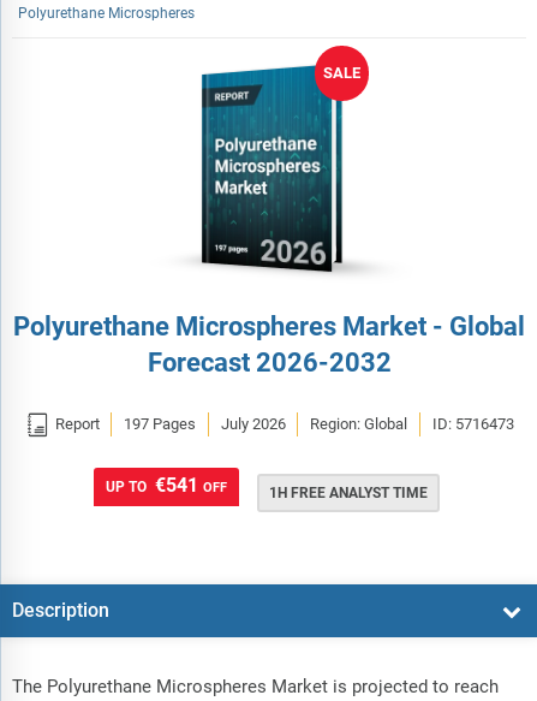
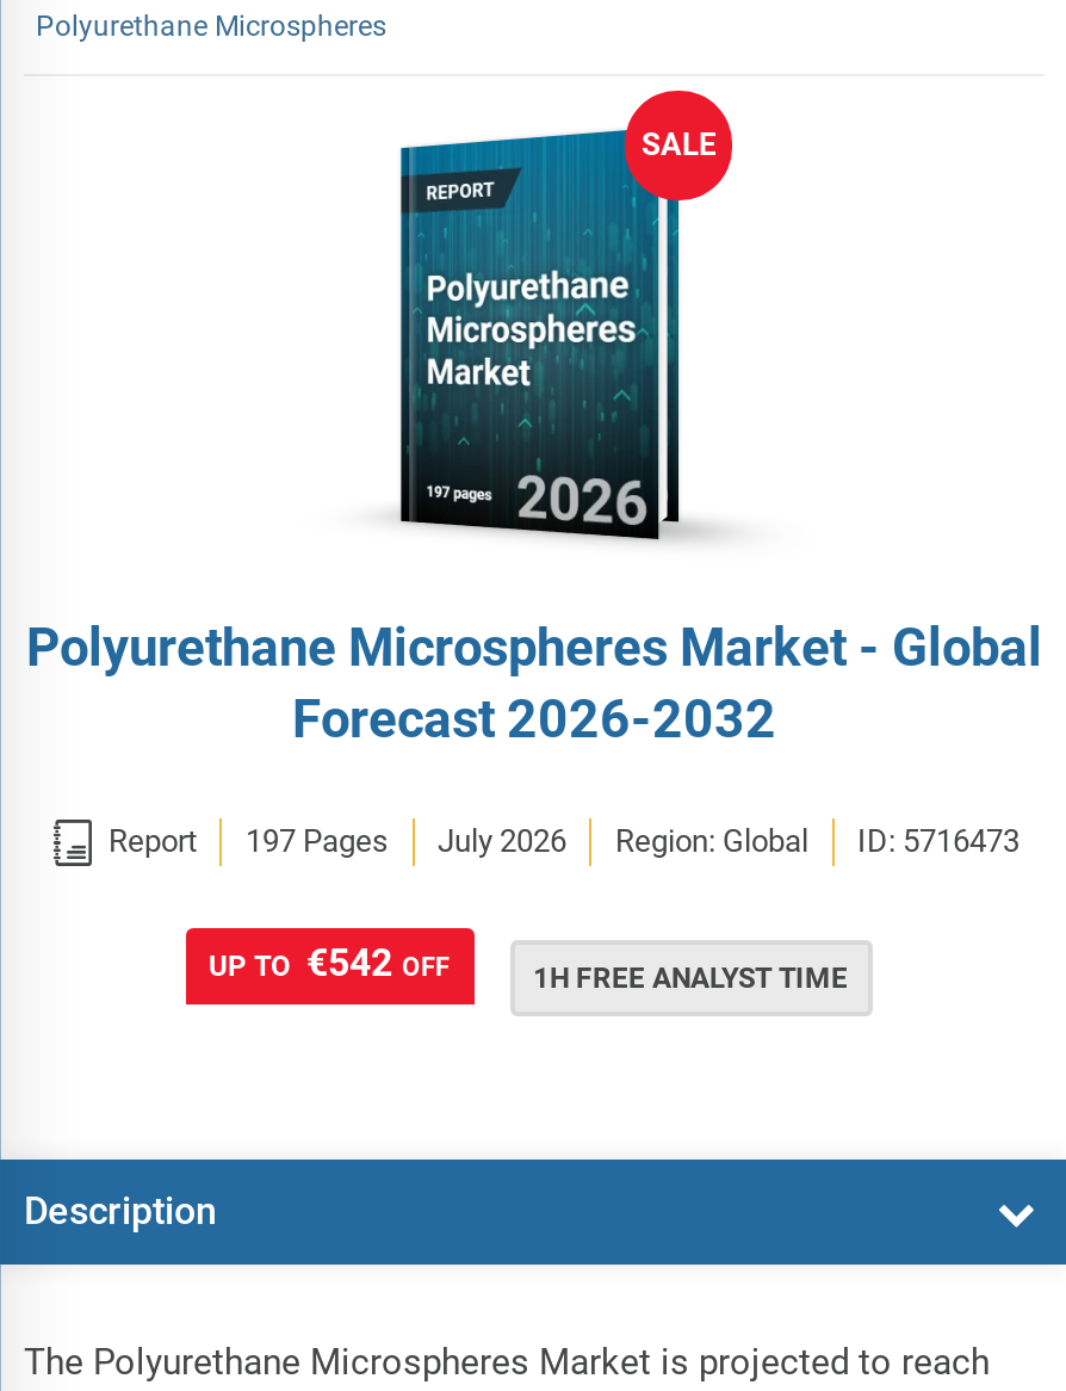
- UP TO €541 OFF
+ UP TO €542 OFF
